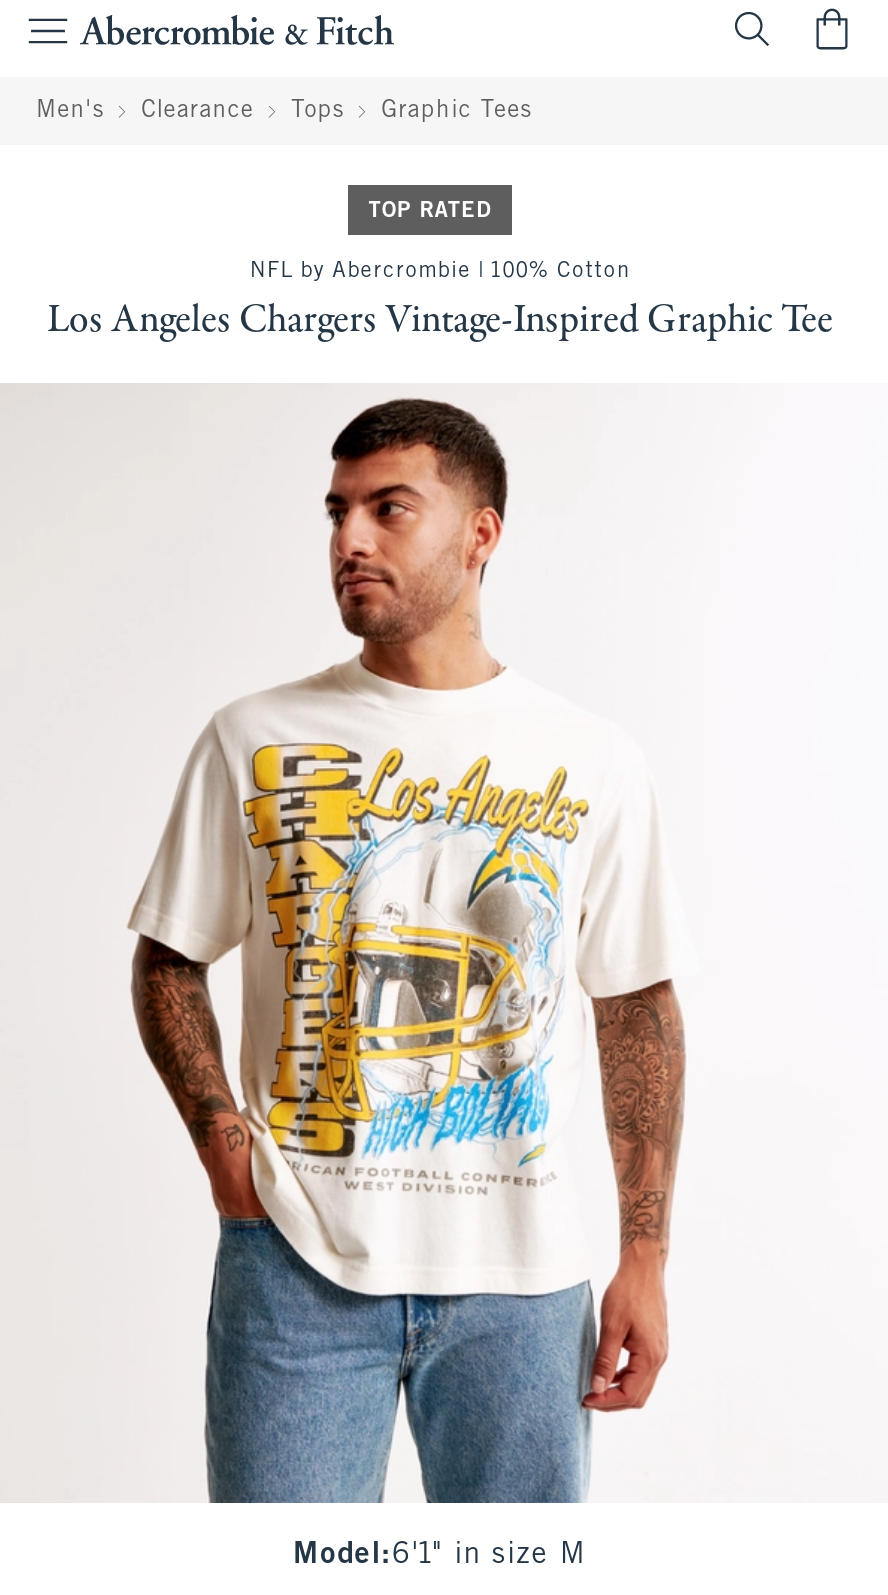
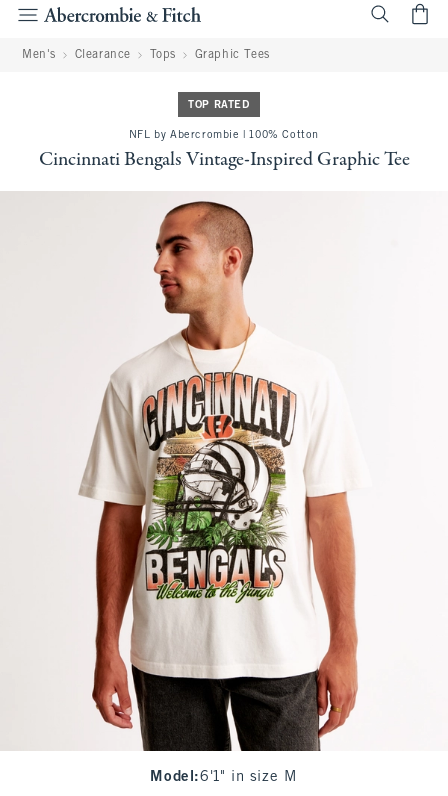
- Los Angeles Chargers Vintage-Inspired Graphic Tee
+ Cincinnati Bengals Vintage-Inspired Graphic Tee

- [image]
+ [image]
